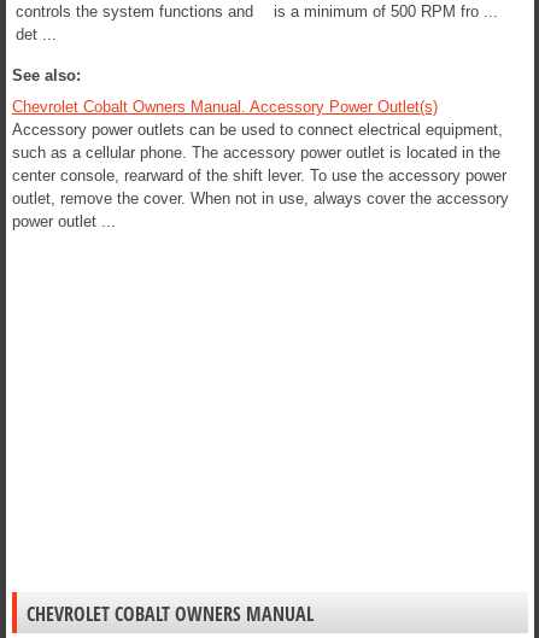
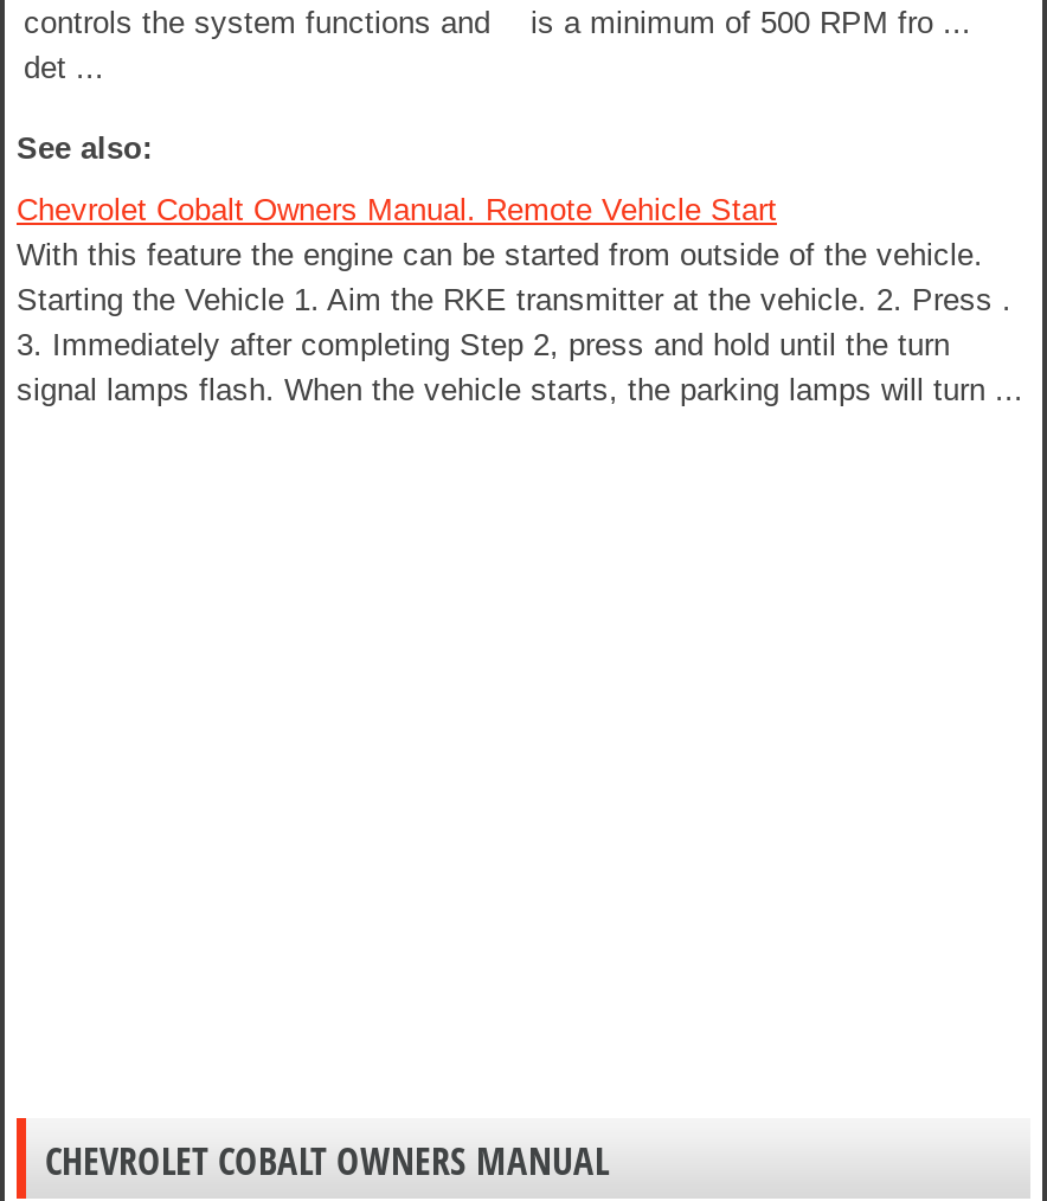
- Chevrolet Cobalt Owners Manual. Accessory Power Outlet(s)
- Accessory power outlets can be used to connect electrical equipment,
- such as a cellular phone. The accessory power outlet is located in the
- center console, rearward of the shift lever. To use the accessory power
- outlet, remove the cover. When not in use, always cover the accessory
- power outlet ...
+ Chevrolet Cobalt Owners Manual. Remote Vehicle Start
+ With this feature the engine can be started from outside of the vehicle.
+ Starting the Vehicle 1. Aim the RKE transmitter at the vehicle. 2. Press .
+ 3. Immediately after completing Step 2, press and hold until the turn
+ signal lamps flash. When the vehicle starts, the parking lamps will turn ...
